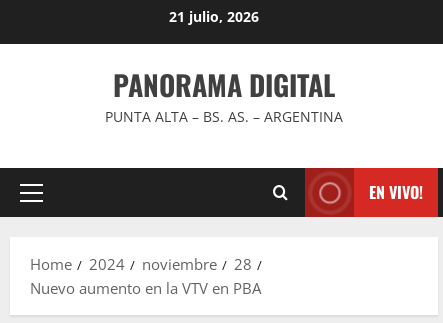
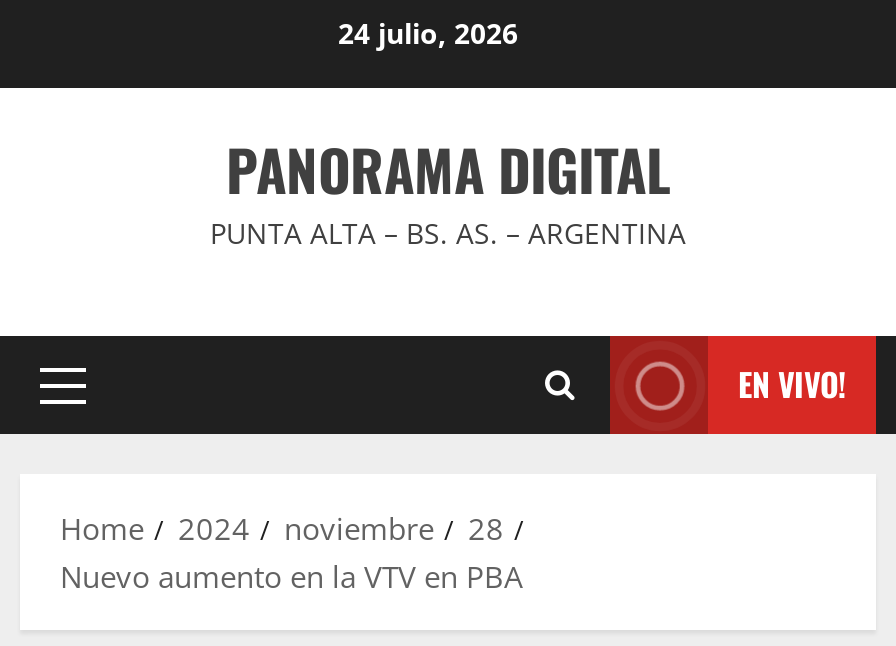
- 21 julio, 2026
+ 24 julio, 2026
